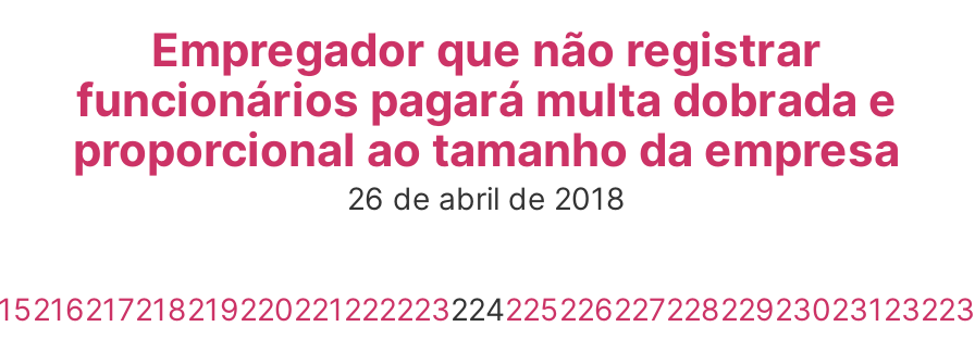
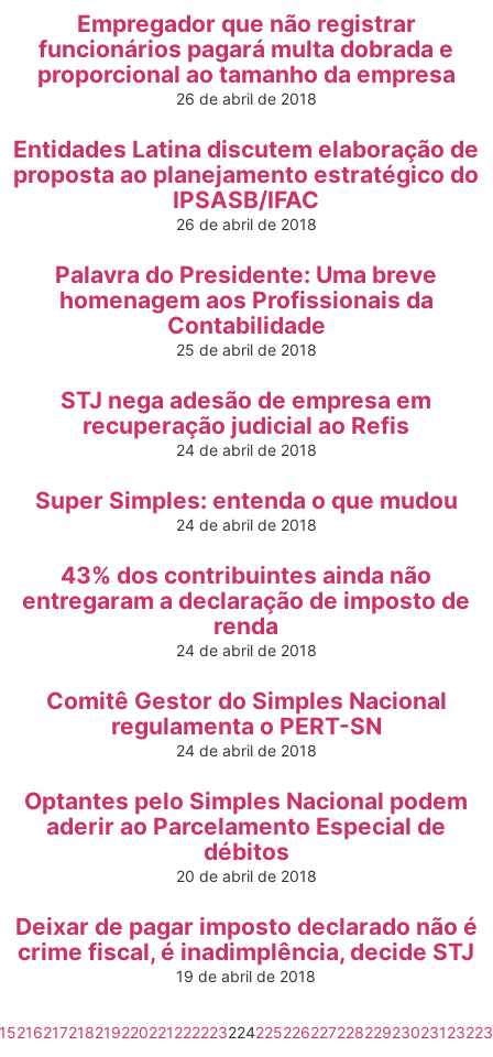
+ Entidades Latina discutem elaboração de
+ proposta ao planejamento estratégico do
+ IPSASB/IFAC
+ 26 de abril de 2018
+ Palavra do Presidente: Uma breve
+ homenagem aos Profissionais da
+ Contabilidade
+ 25 de abril de 2018
+ STJ nega adesão de empresa em
+ recuperação judicial ao Refis
+ 24 de abril de 2018
+ Super Simples: entenda o que mudou
+ 24 de abril de 2018
+ 43% dos contribuintes ainda não
+ entregaram a declaração de imposto de
+ renda
+ 24 de abril de 2018
+ Comitê Gestor do Simples Nacional
+ regulamenta o PERT-SN
+ 24 de abril de 2018
+ Optantes pelo Simples Nacional podem
+ aderir ao Parcelamento Especial de
+ débitos
+ 20 de abril de 2018
+ Deixar de pagar imposto declarado não é
+ crime fiscal, é inadimplência, decide STJ
+ 19 de abril de 2018
